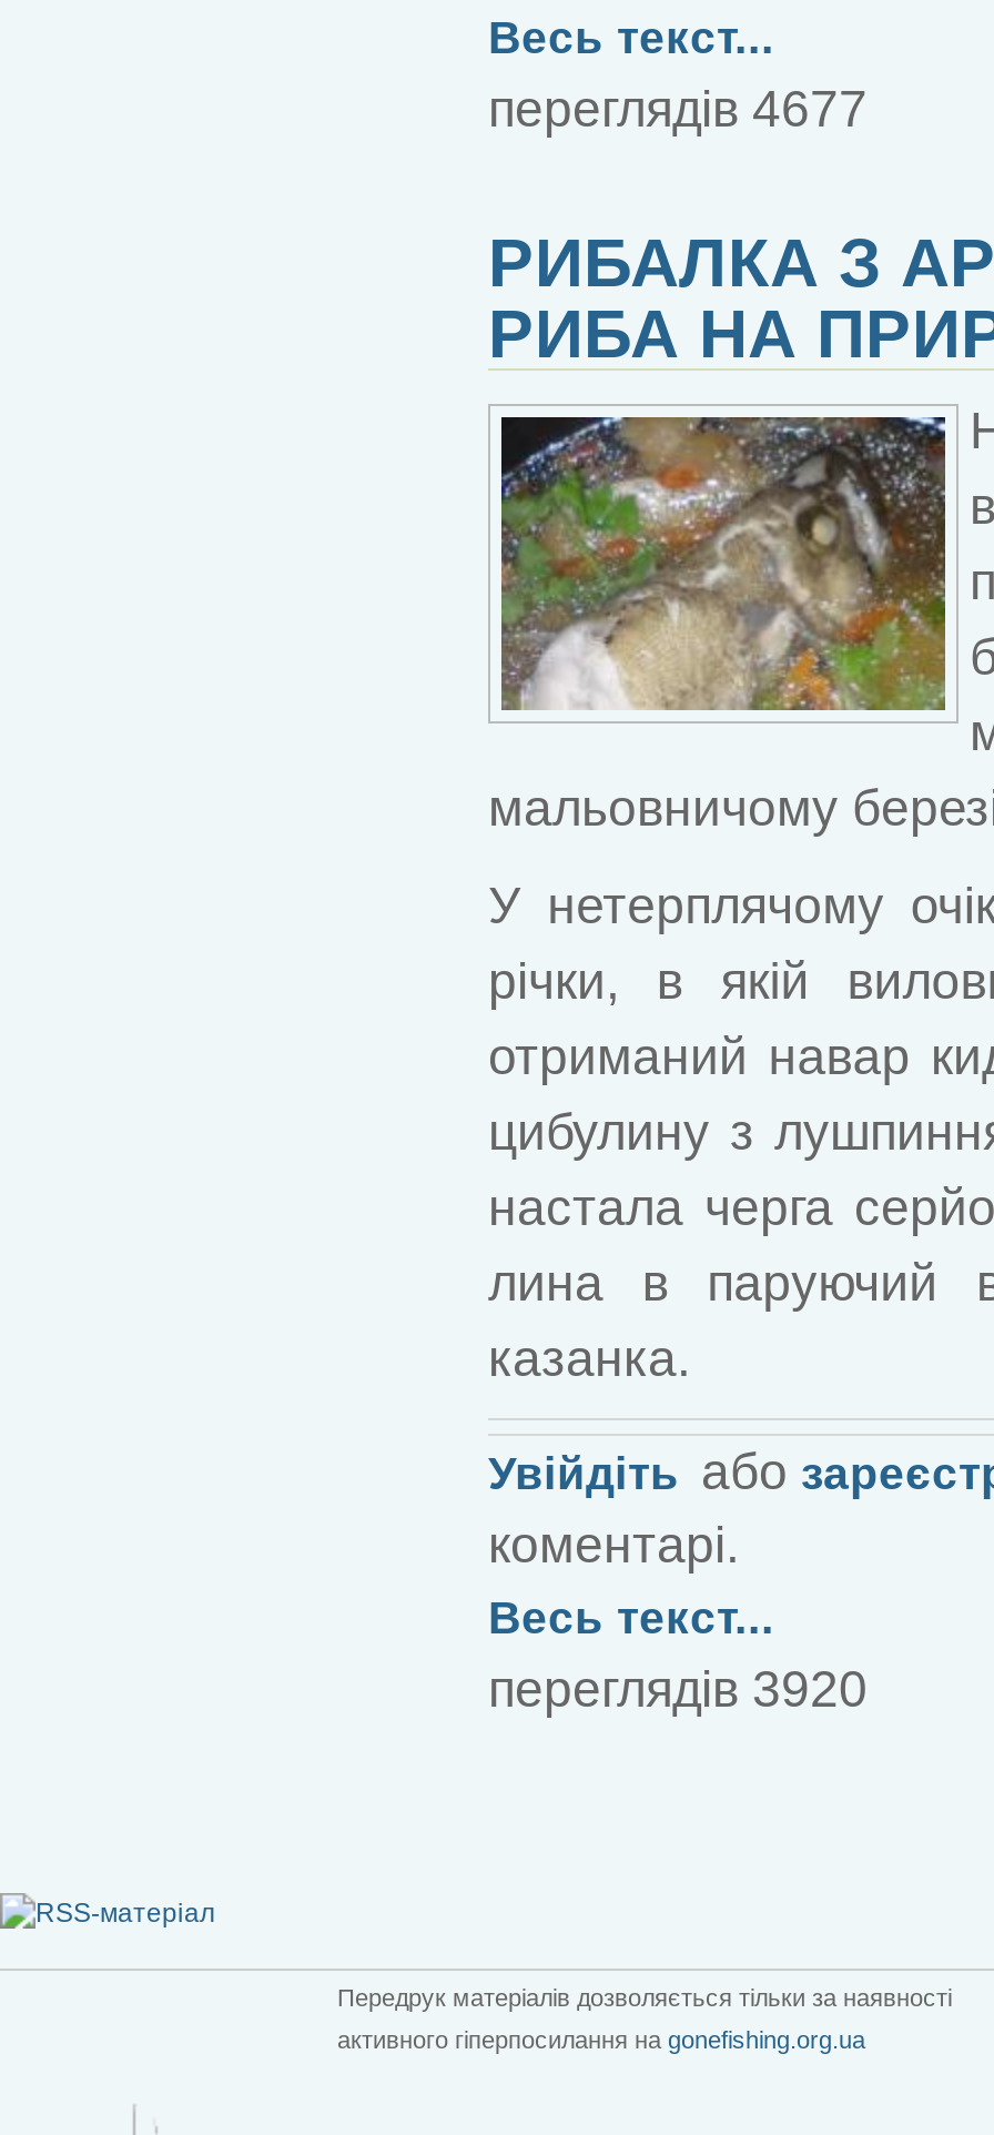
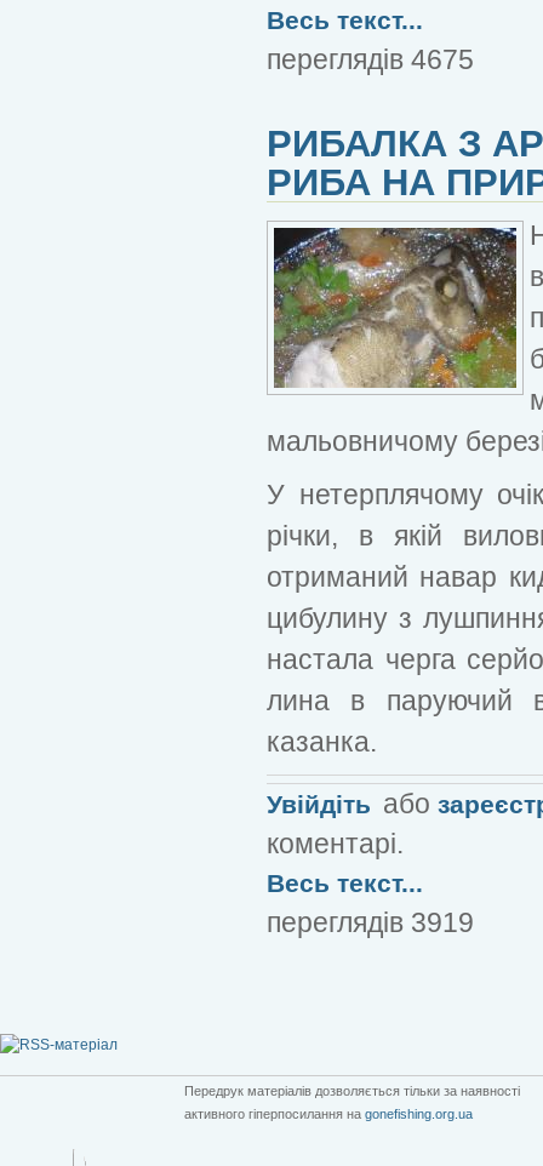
- переглядів 4677
+ переглядів 4675

- переглядів 3920
+ переглядів 3919
